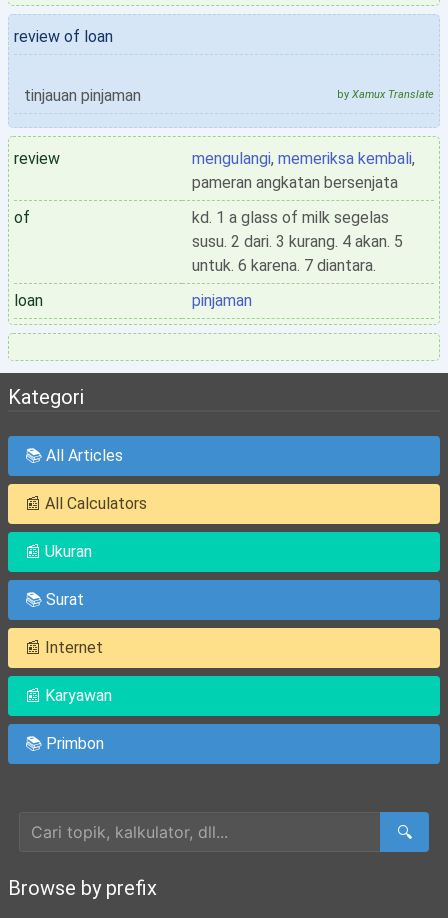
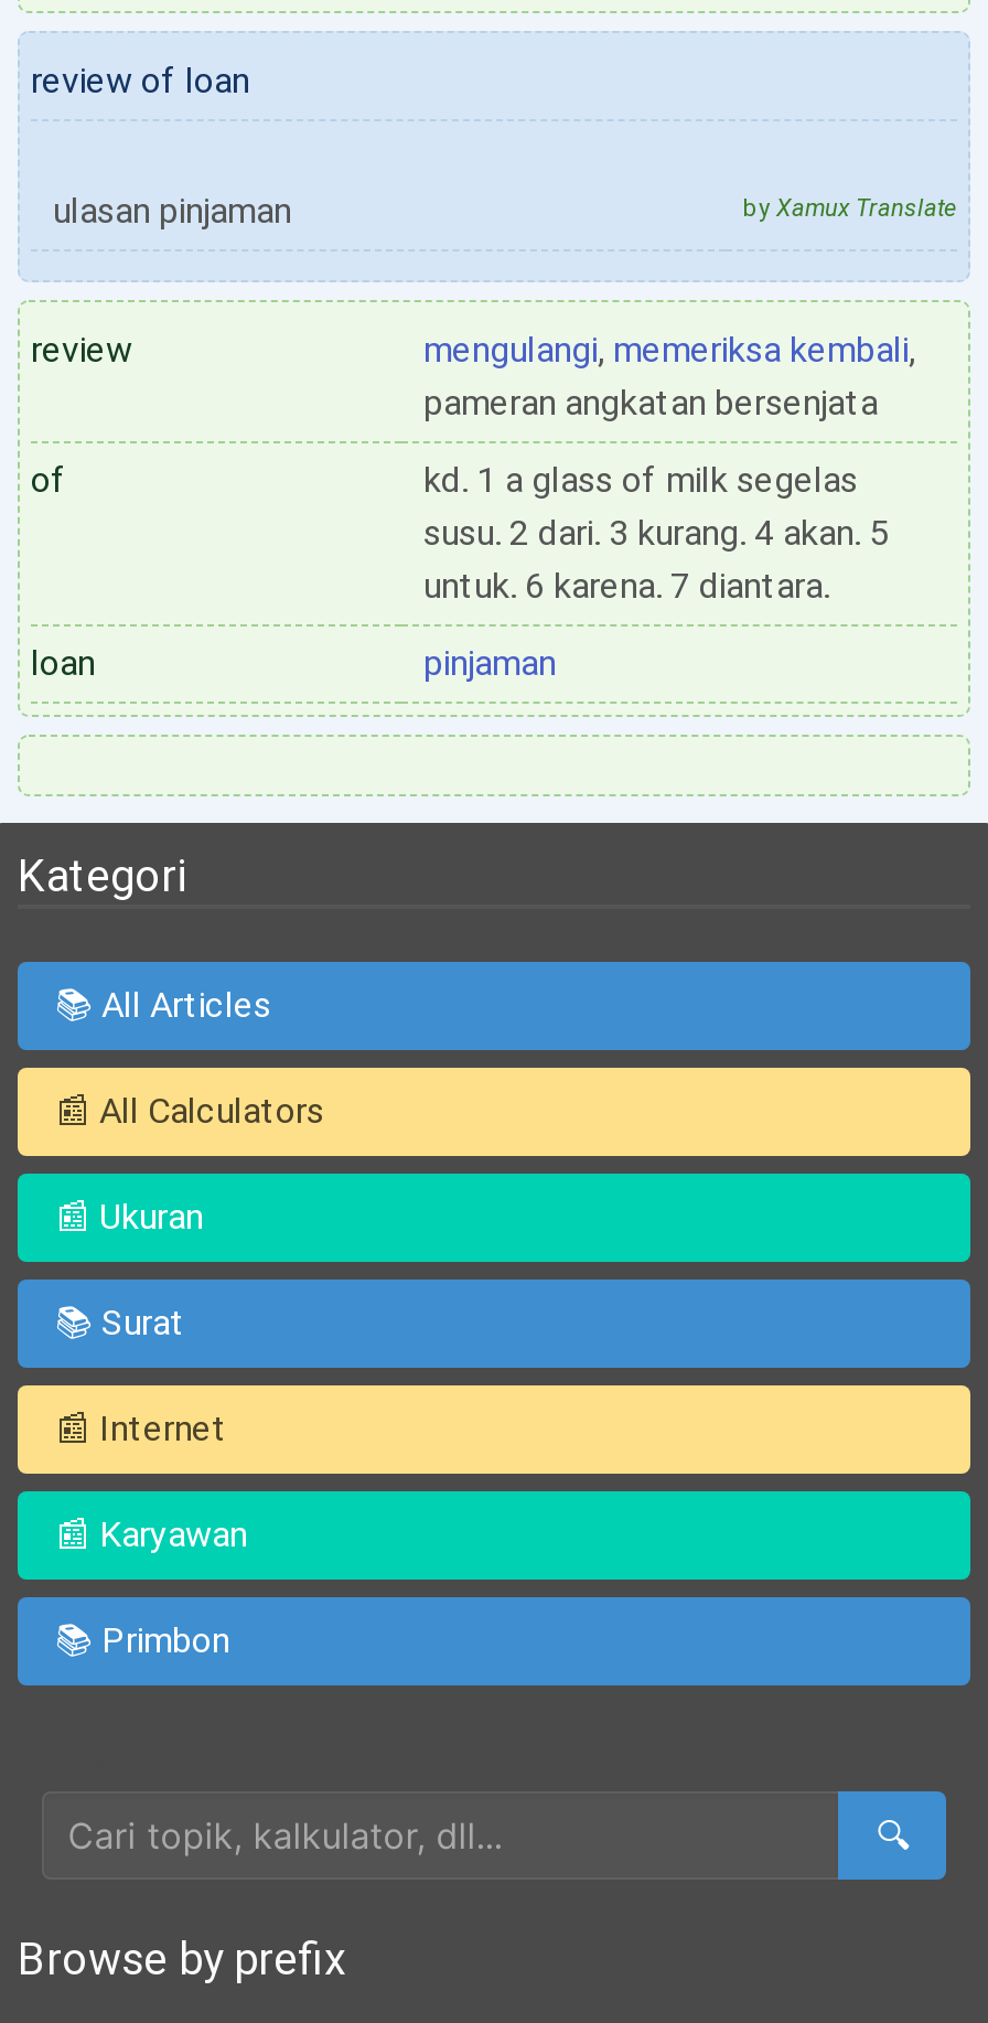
- tinjauan pinjaman
+ ulasan pinjaman
